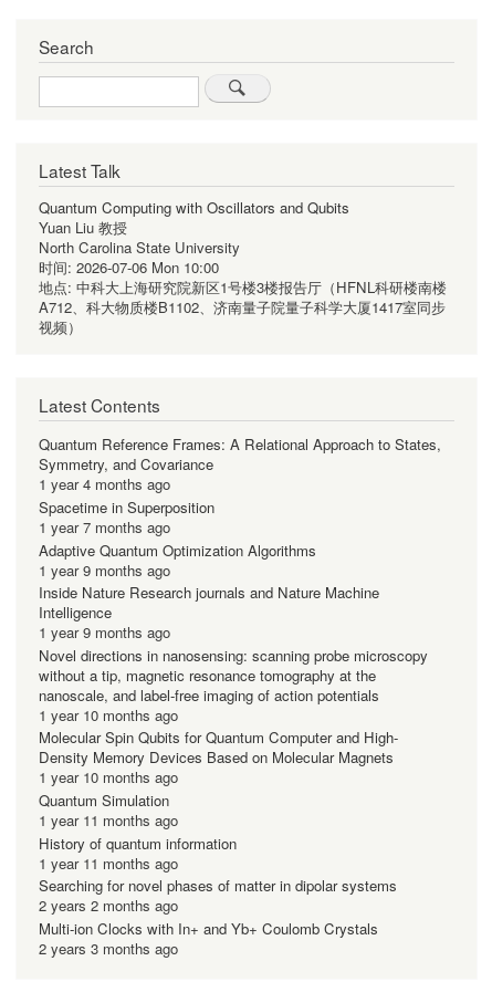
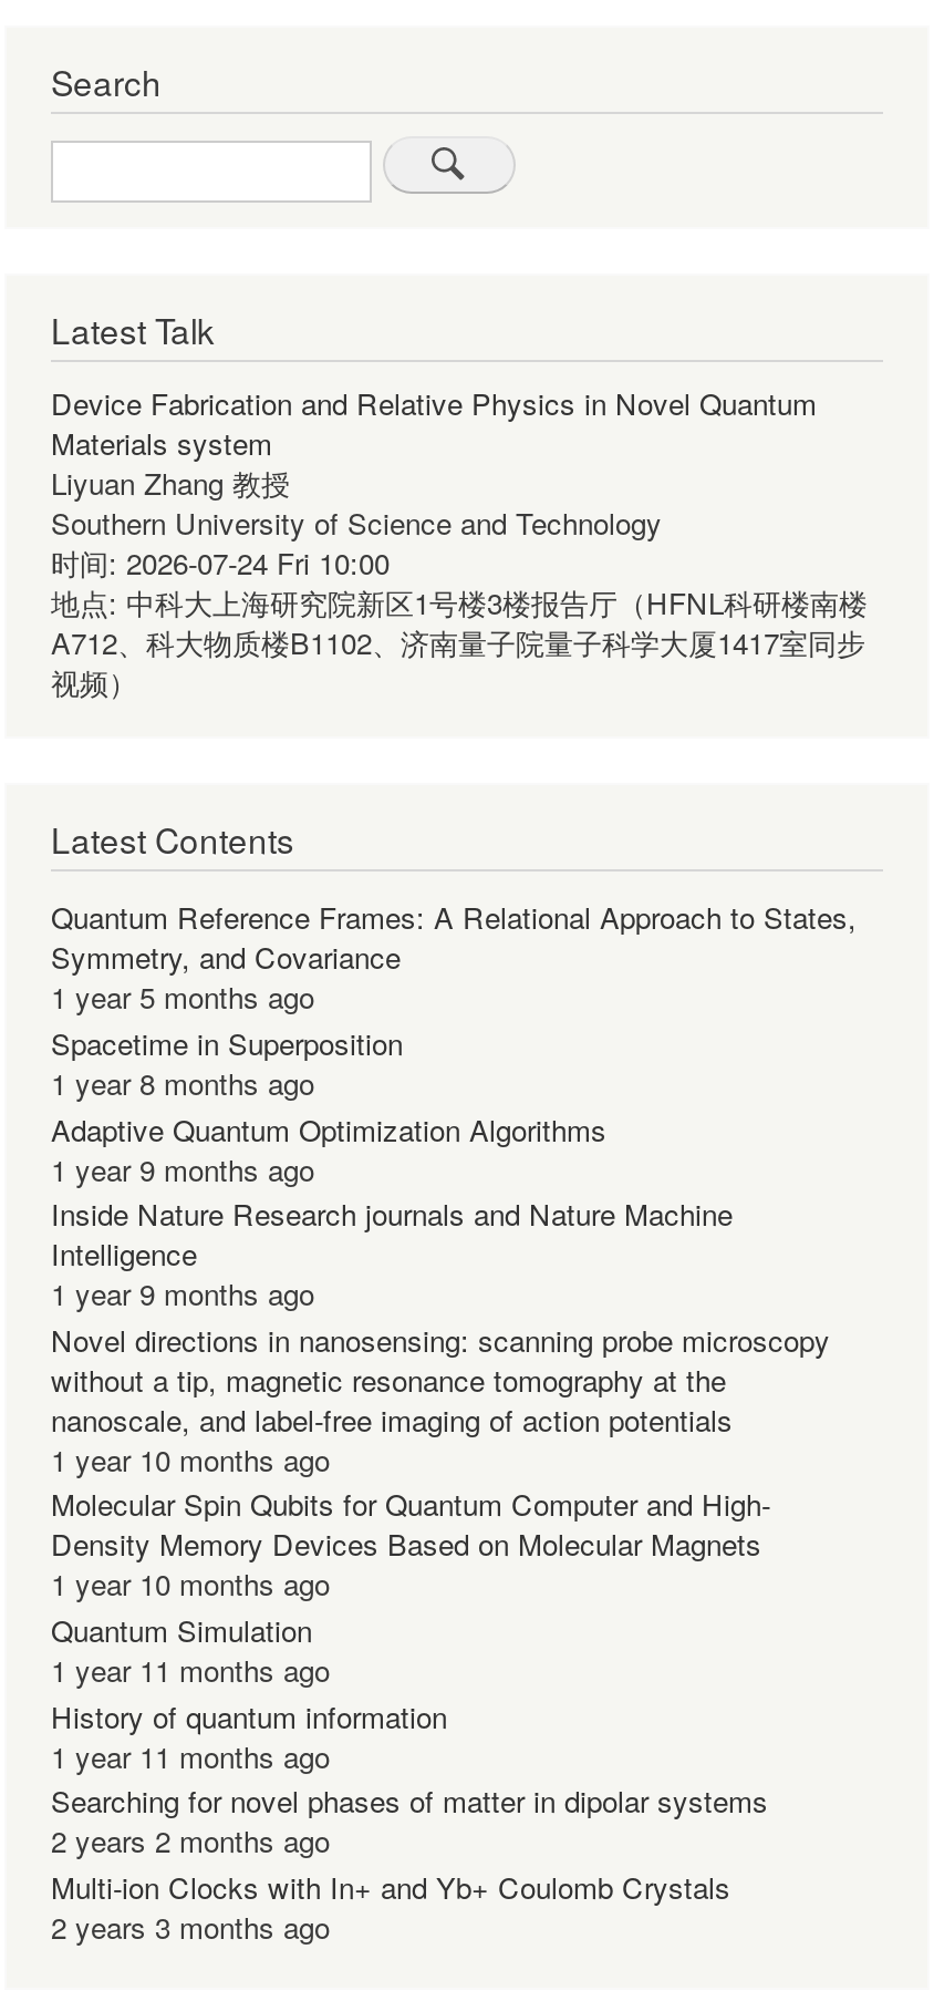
- Quantum Computing with Oscillators and Qubits
- Yuan Liu 教授
- North Carolina State University
- 时间: 2026-07-06 Mon 10:00
+ Device Fabrication and Relative Physics in Novel Quantum
+ Materials system
+ Liyuan Zhang 教授
+ Southern University of Science and Technology
+ 时间: 2026-07-24 Fri 10:00

- 1 year 4 months ago
+ 1 year 5 months ago

- 1 year 7 months ago
+ 1 year 8 months ago
